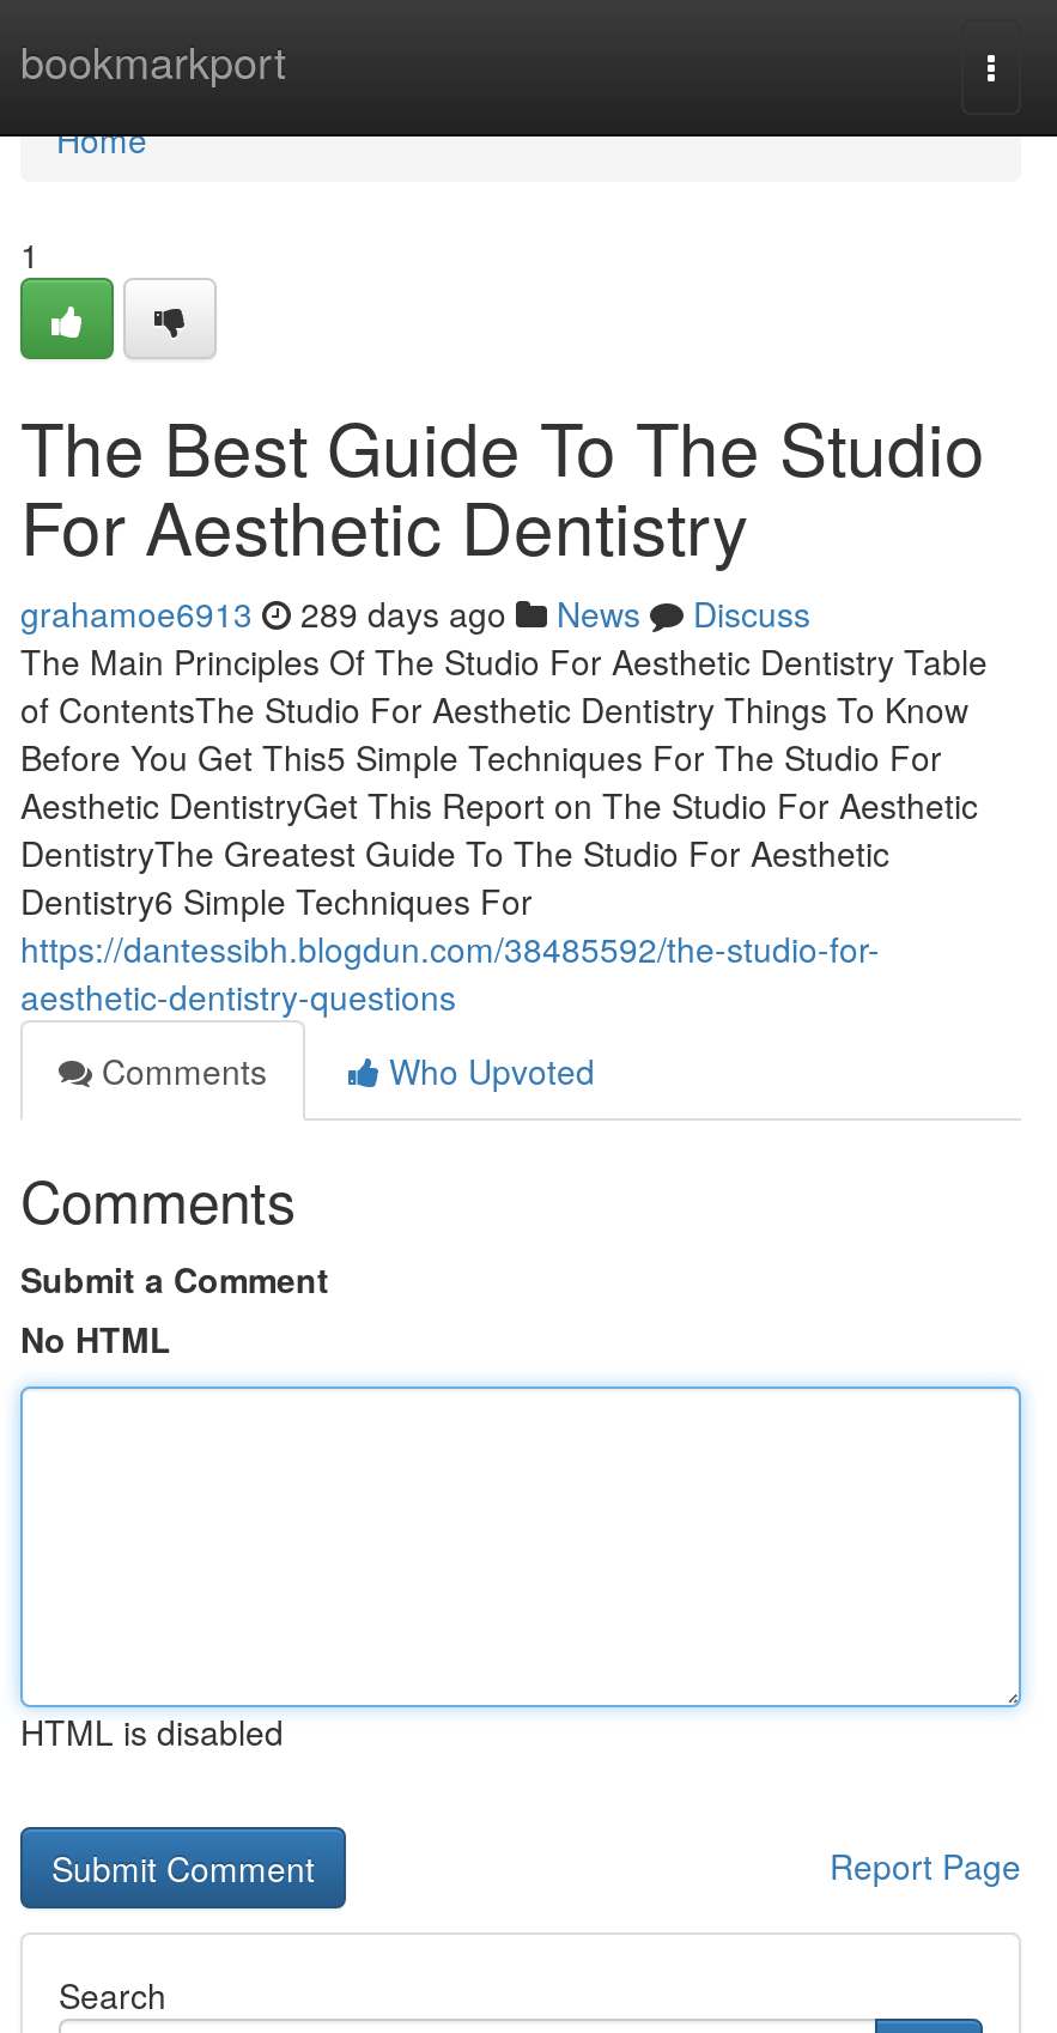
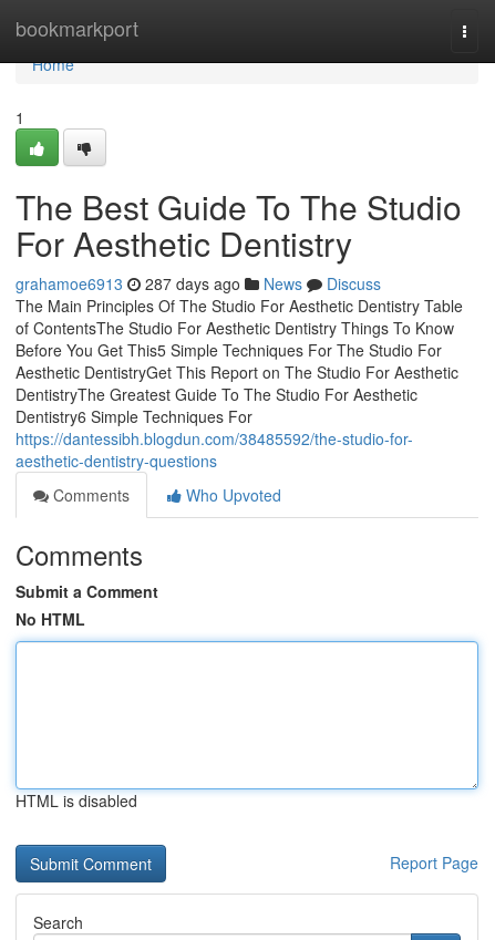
- grahamoe6913 289 days ago News Discuss
+ grahamoe6913 287 days ago News Discuss
